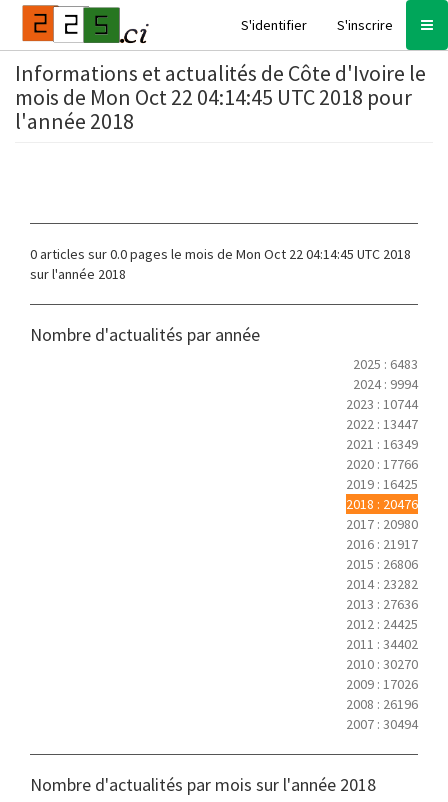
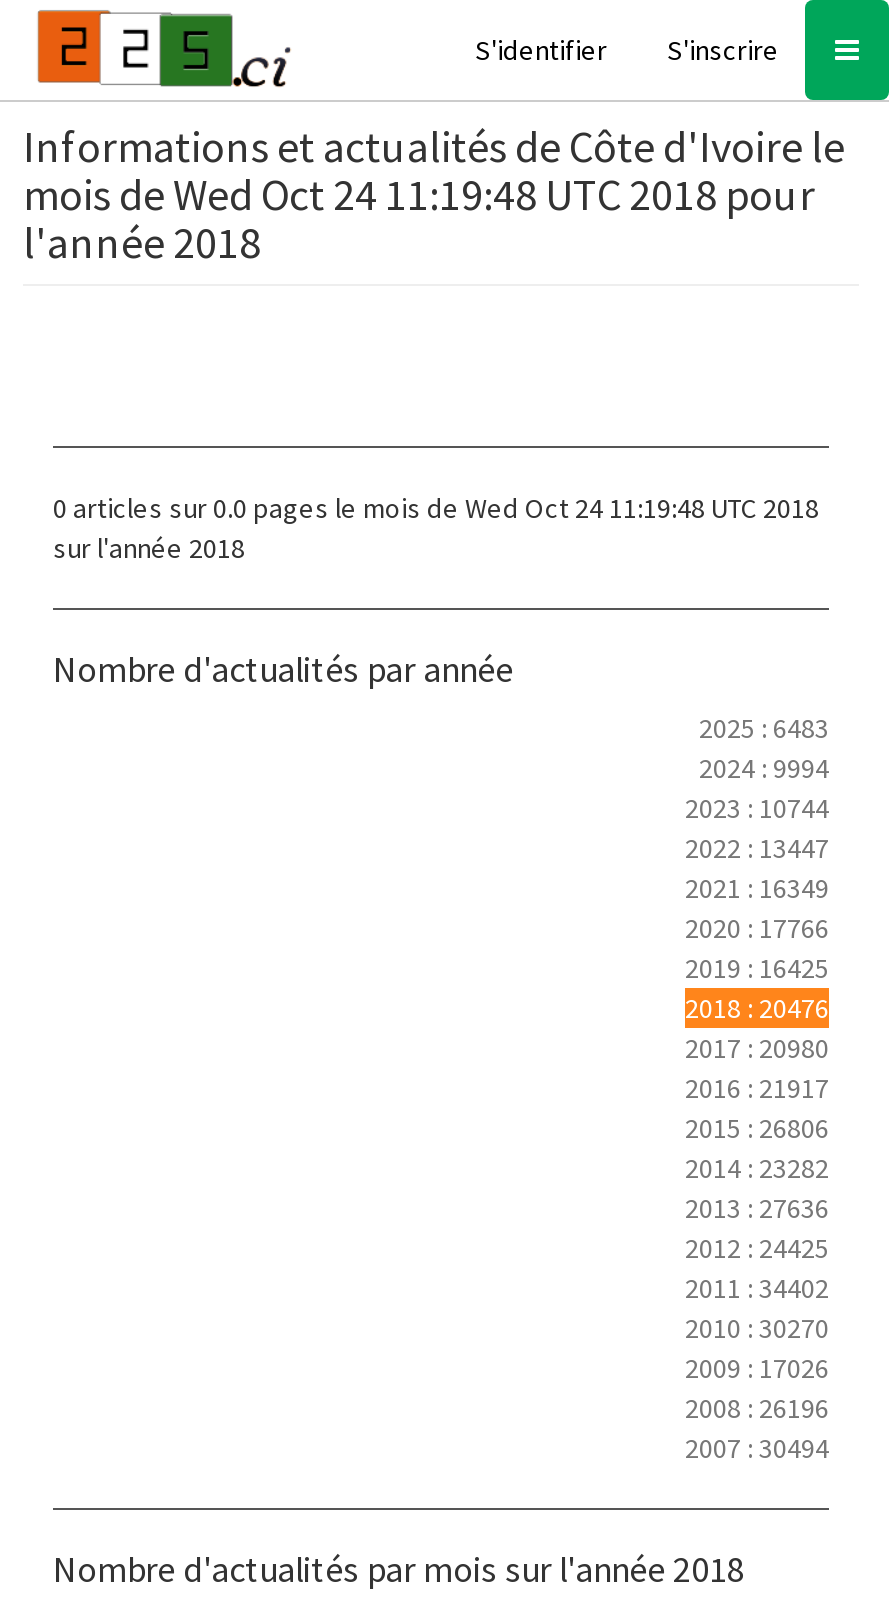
- mois de Mon Oct 22 04:14:45 UTC 2018 pour
+ mois de Wed Oct 24 11:19:48 UTC 2018 pour

- 0 articles sur 0.0 pages le mois de Mon Oct 22 04:14:45 UTC 2018
+ 0 articles sur 0.0 pages le mois de Wed Oct 24 11:19:48 UTC 2018
